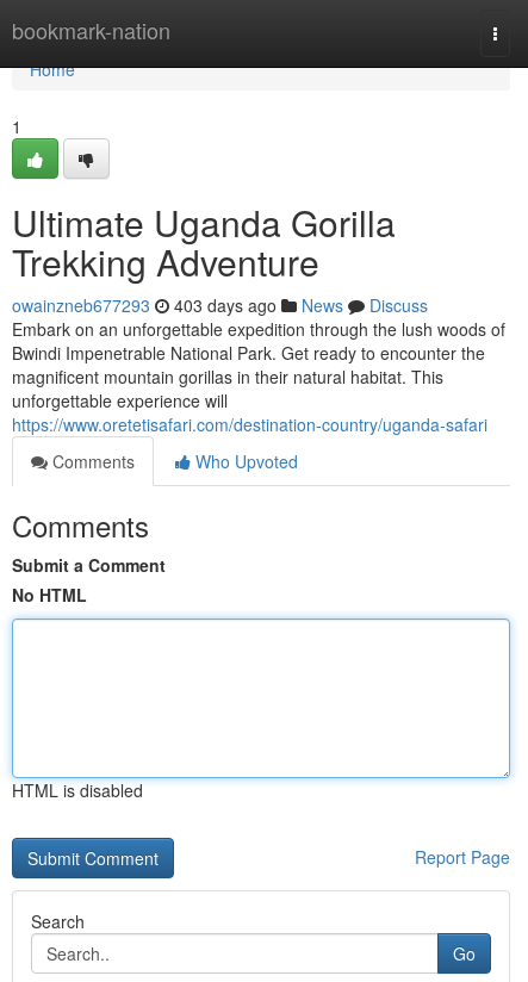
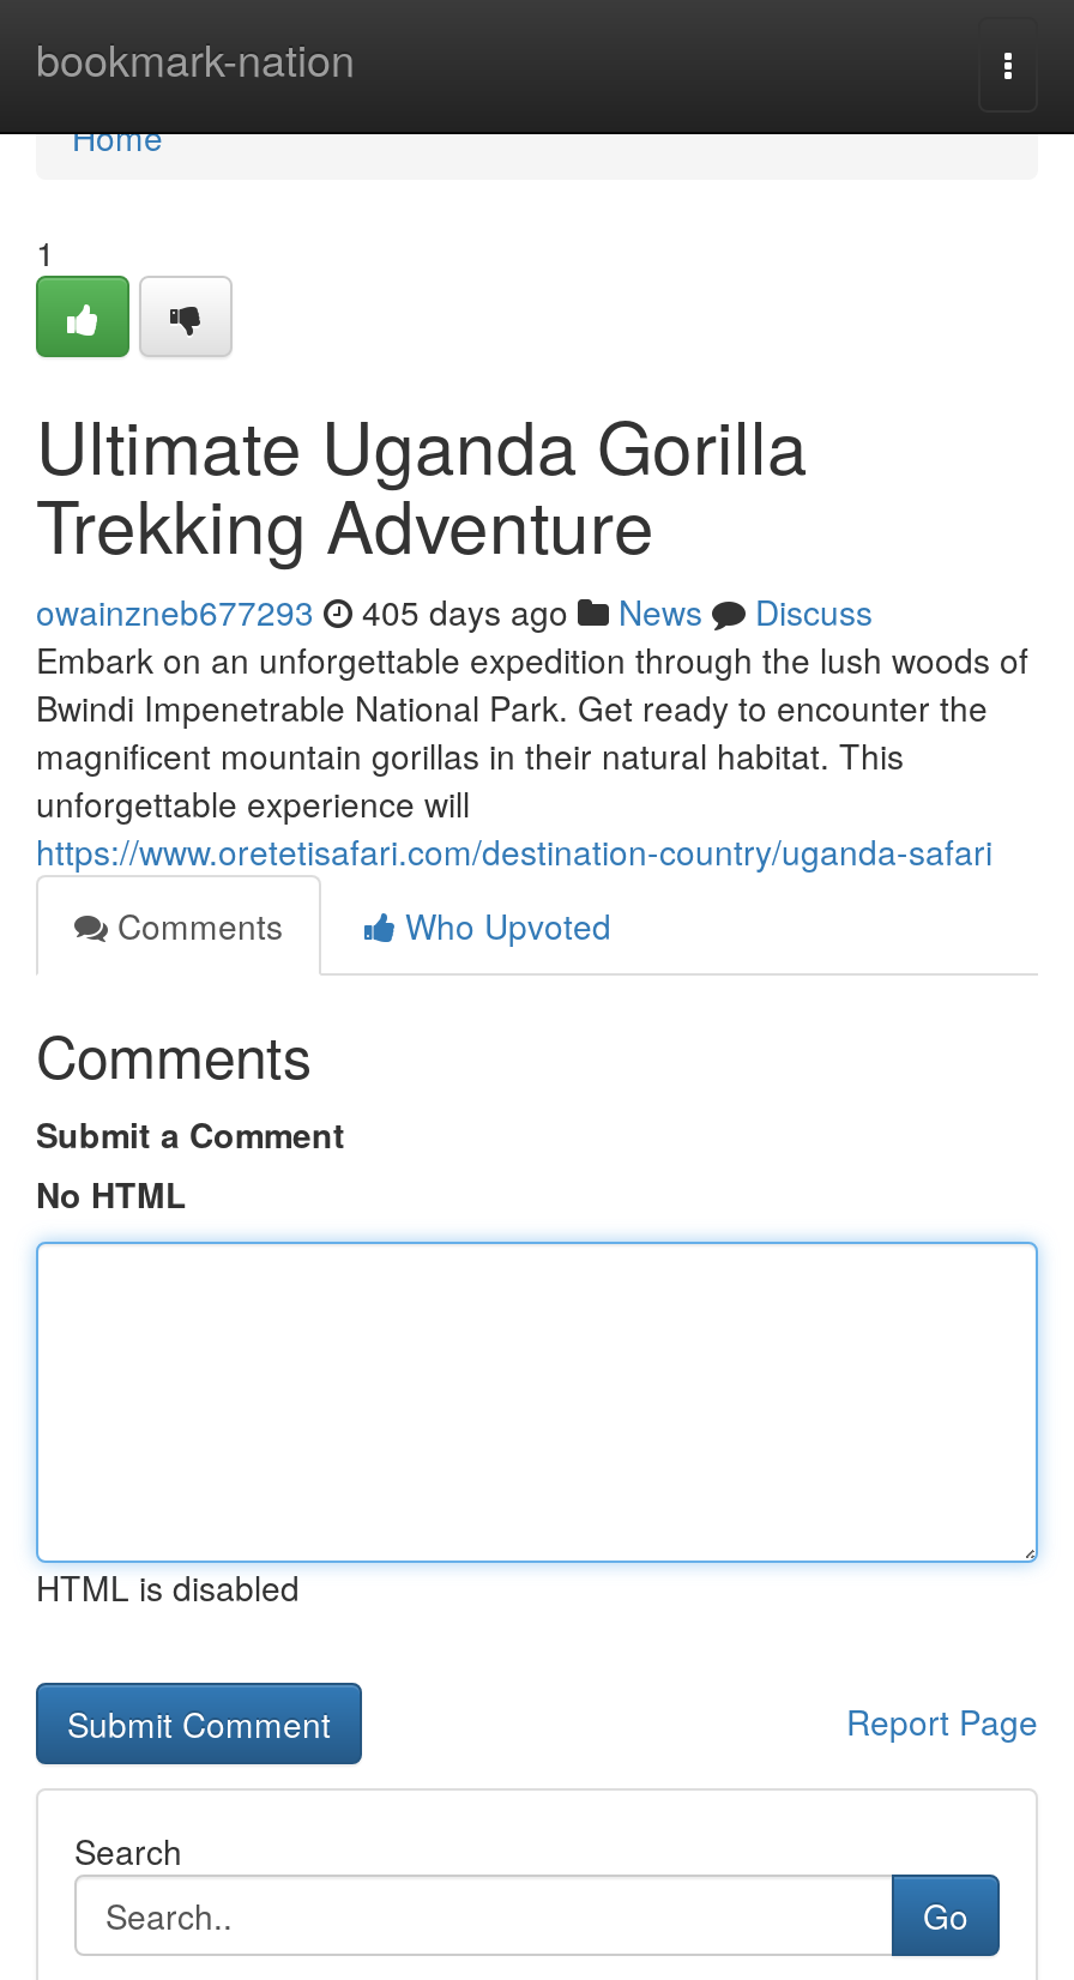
- owainzneb677293 403 days ago News Discuss
+ owainzneb677293 405 days ago News Discuss
